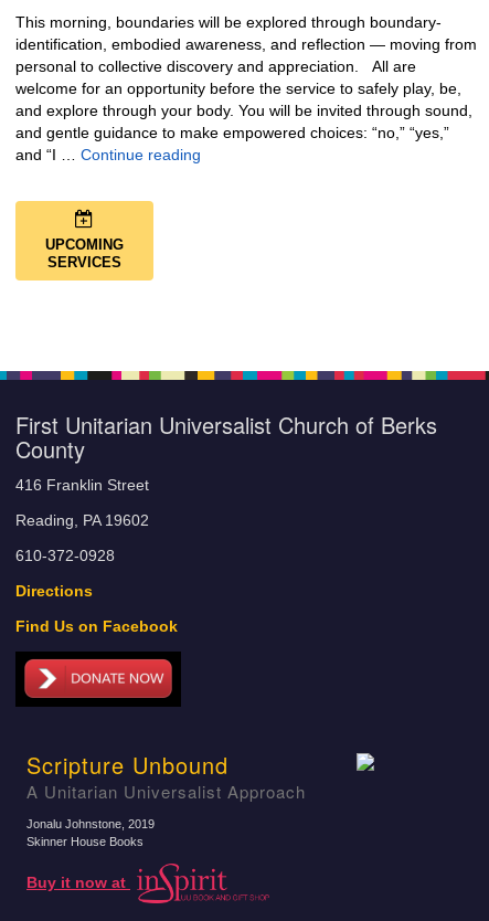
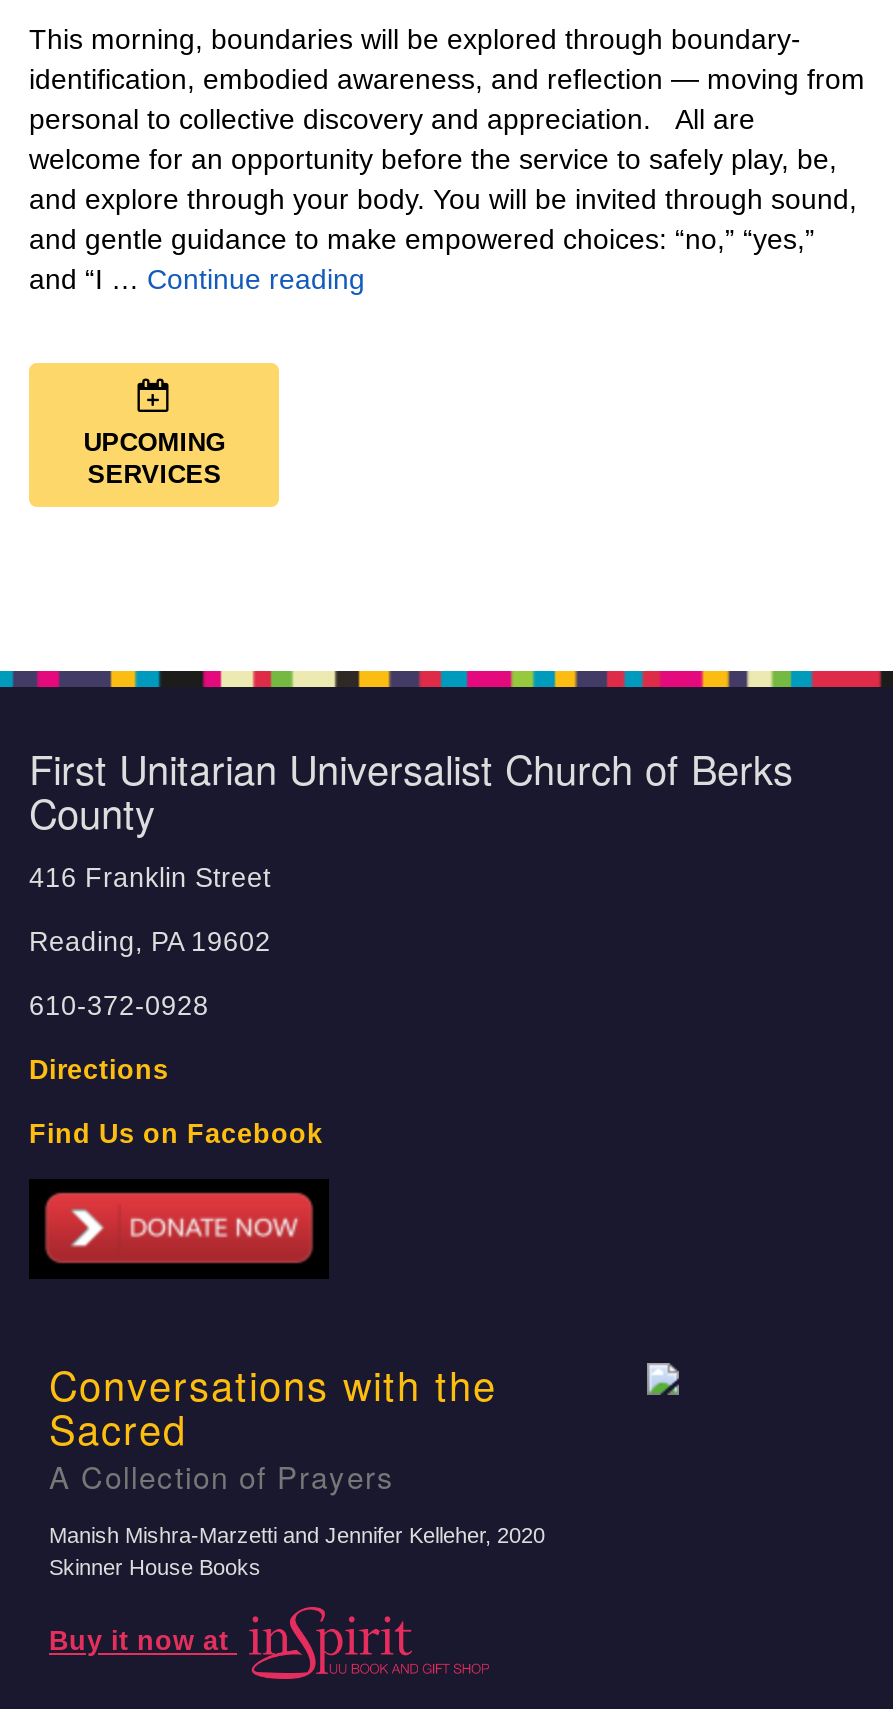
- Scripture Unbound
- A Unitarian Universalist Approach
+ Conversations with the
+ Sacred
+ A Collection of Prayers

- Jonalu Johnstone, 2019
+ Manish Mishra-Marzetti and Jennifer Kelleher, 2020
